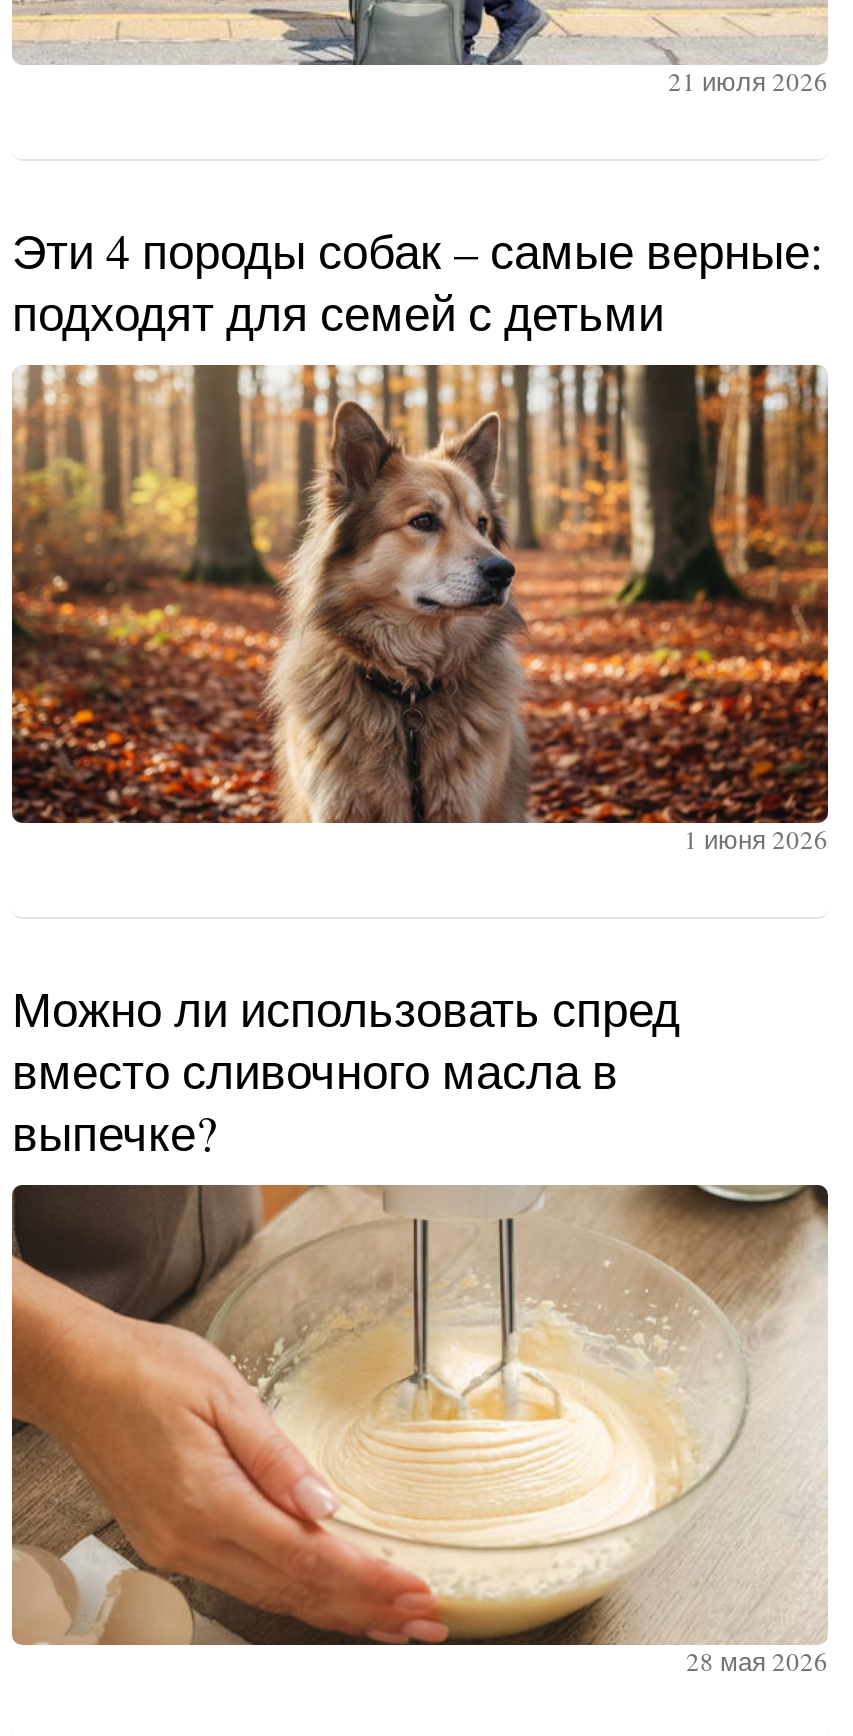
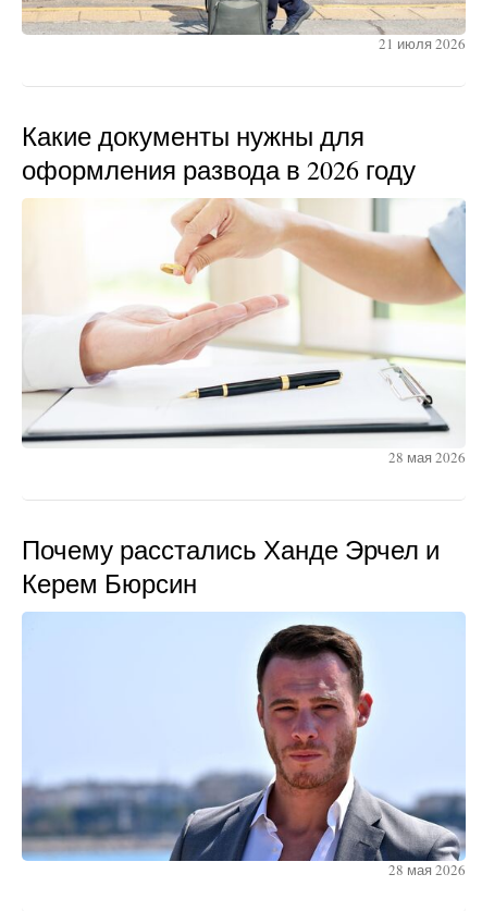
- Эти 4 породы собак – самые верные:
- подходят для семей с детьми
+ Какие документы нужны для
+ оформления развода в 2026 году

- [image]
- 1 июня 2026
+ [image]
+ 28 мая 2026

- Можно ли использовать спред
- вместо сливочного масла в
- выпечке?
+ Почему расстались Ханде Эрчел и
+ Керем Бюрсин

- [image]
+ [image]
